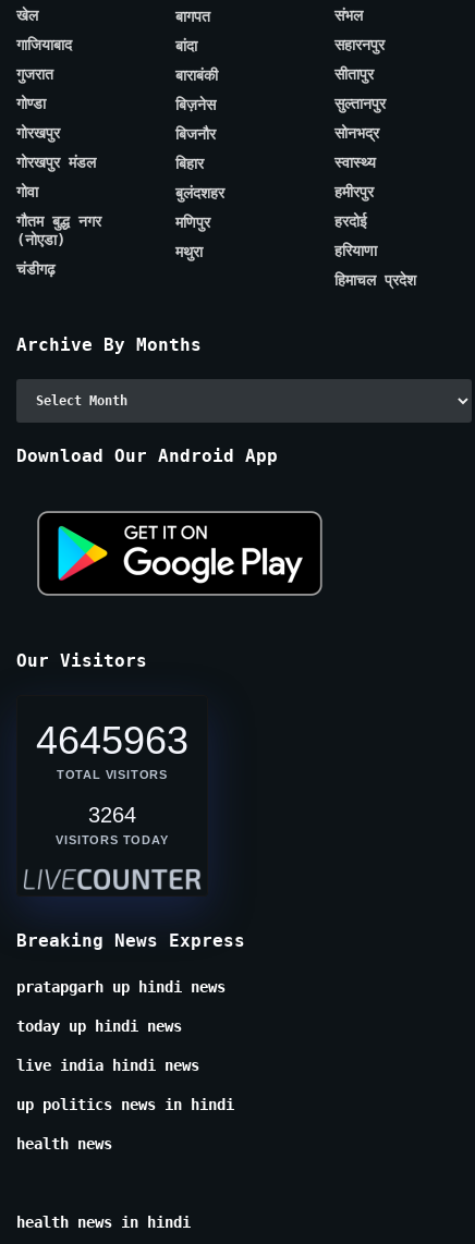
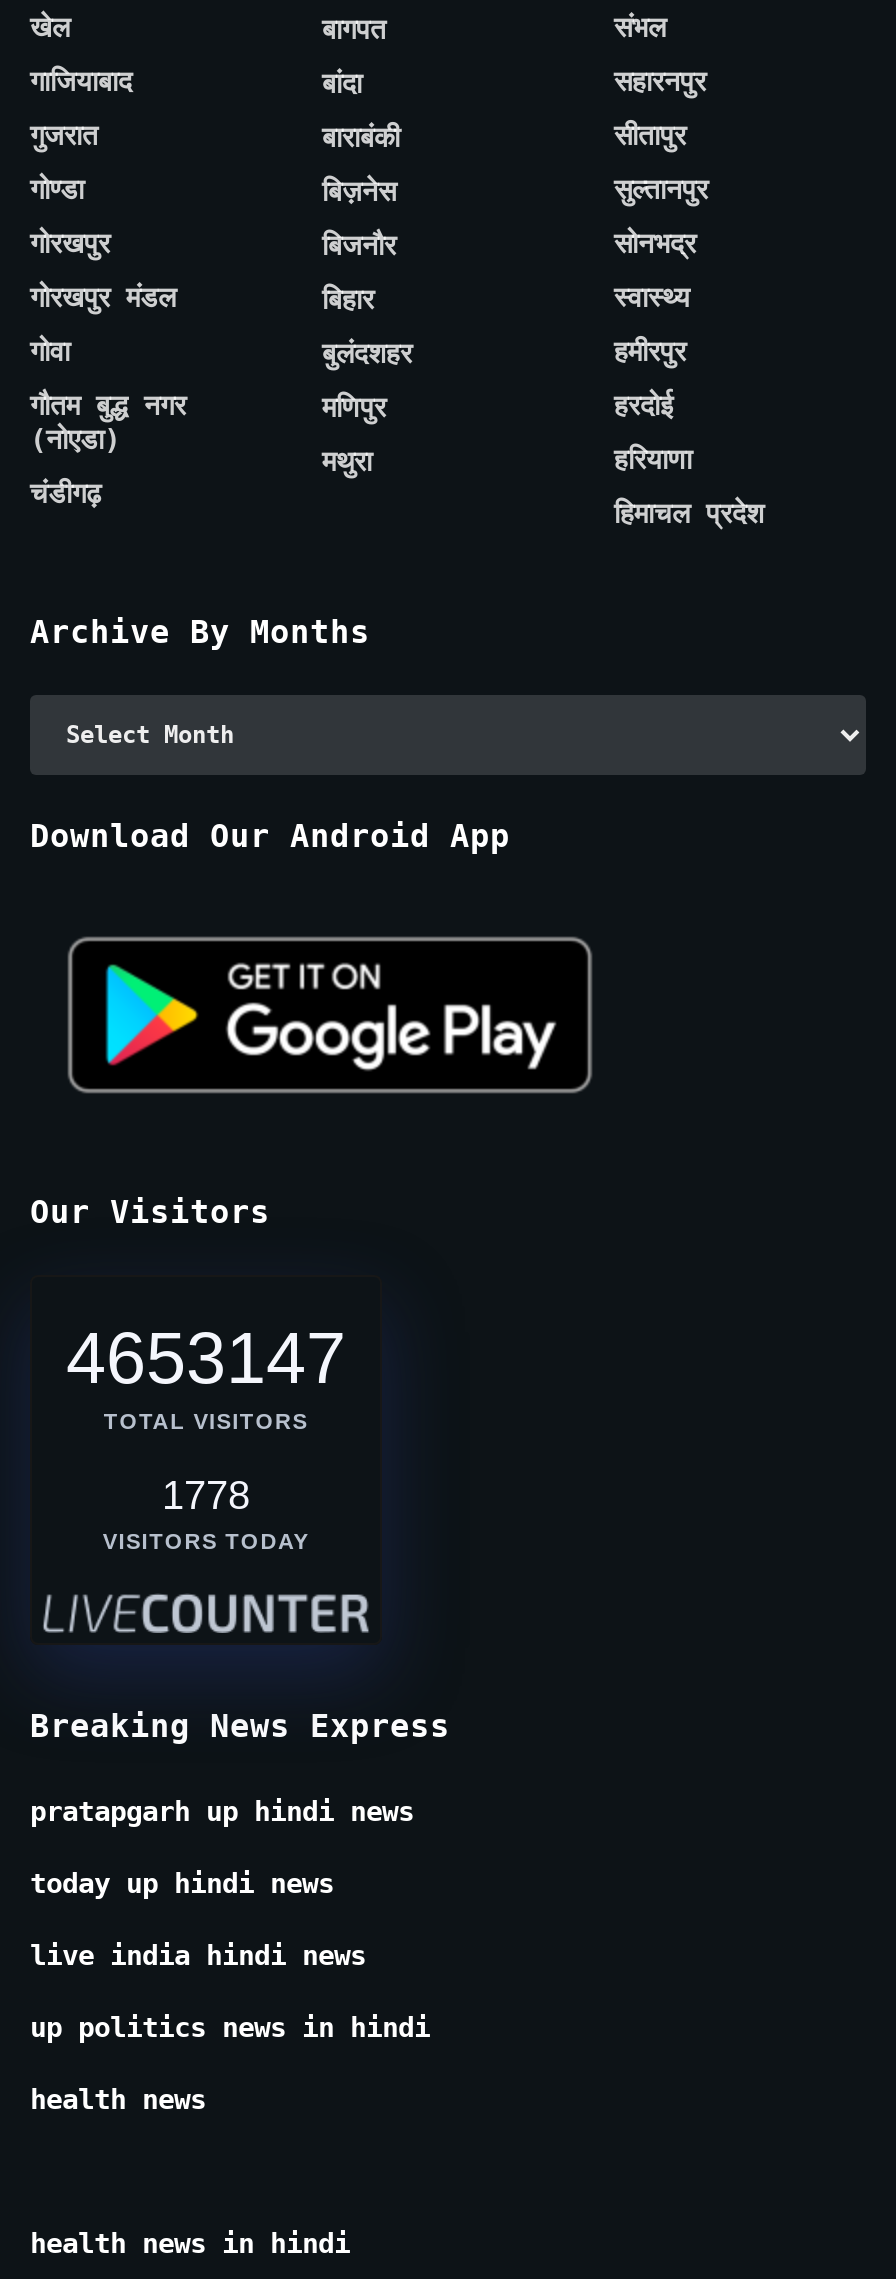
- 4645963
+ 4653147

- 3264
+ 1778
